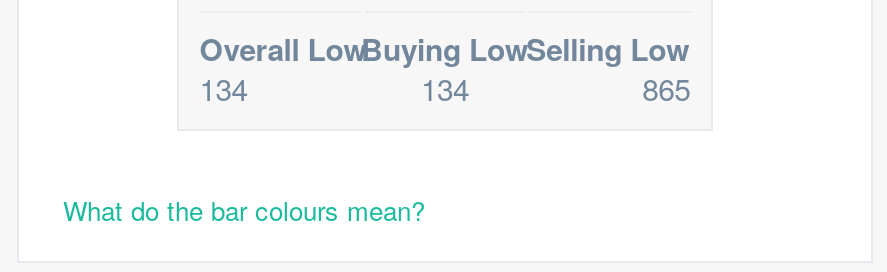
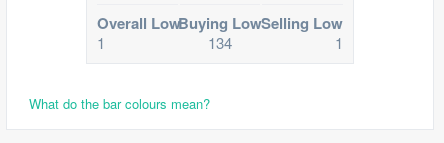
- 134
+ 1

- 865
+ 1
